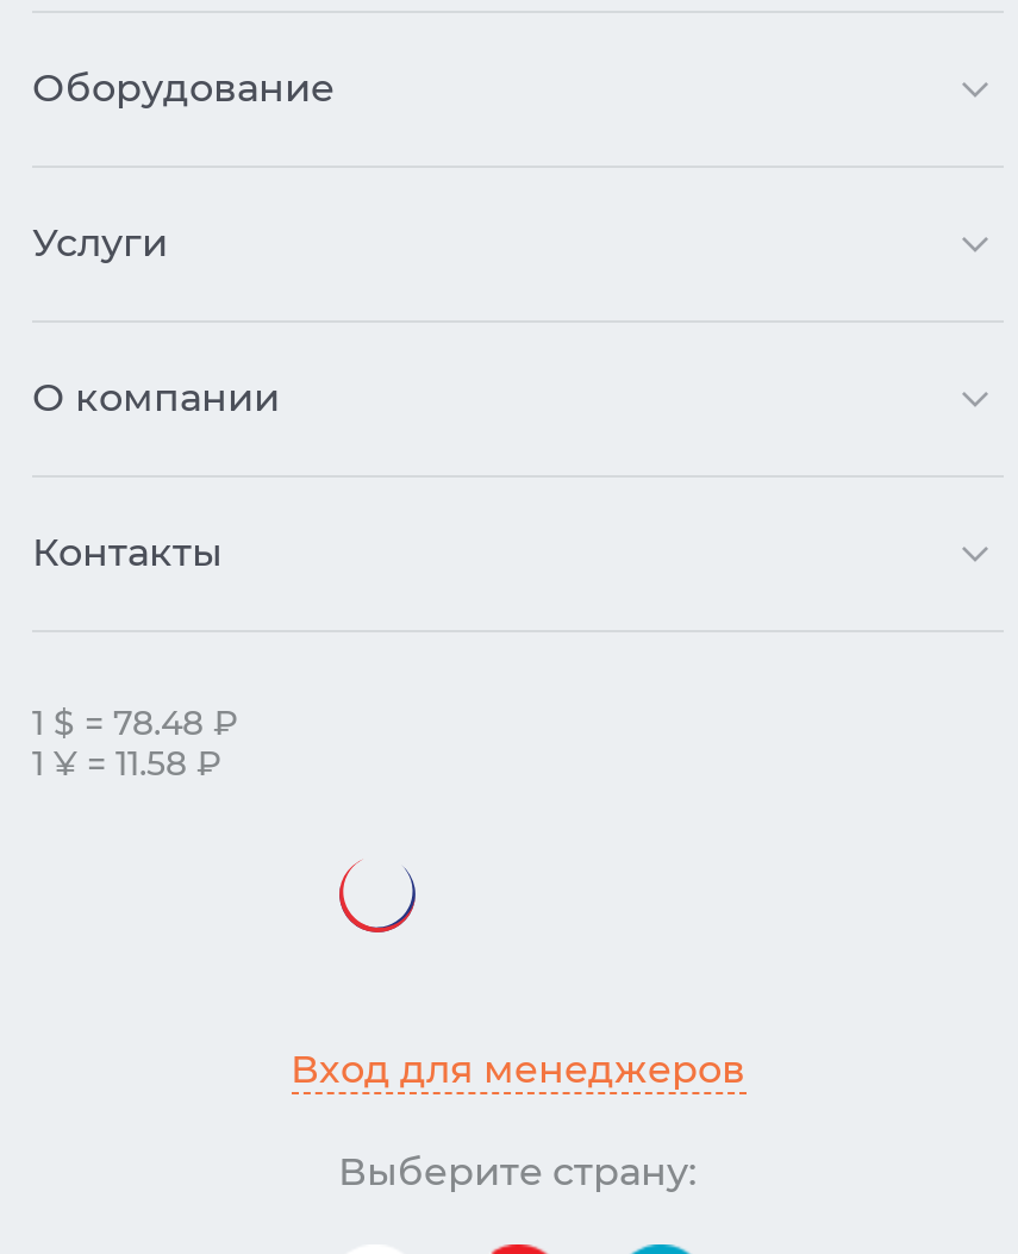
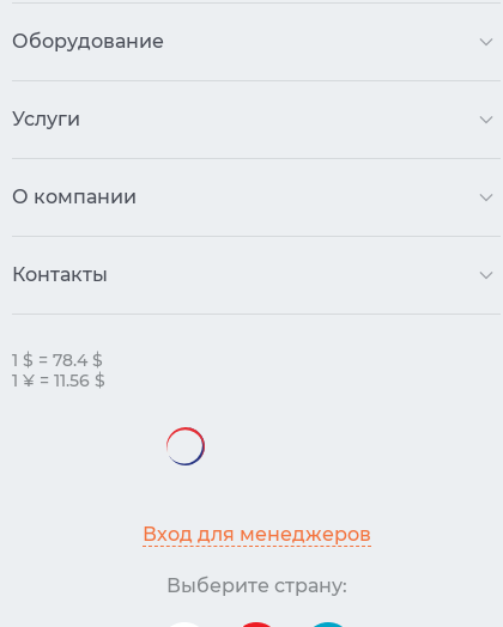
- 1 $ = 78.48 ₽
+ 1 $ = 78.4 $

- 1 ¥ = 11.58 ₽
+ 1 ¥ = 11.56 $

- [image]
+ [image]
